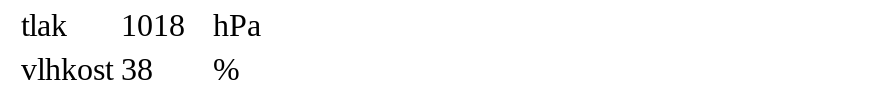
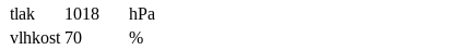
- vlhkost 38
+ vlhkost 70
